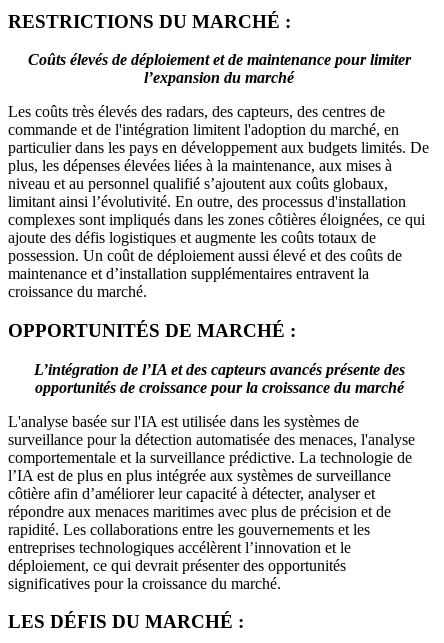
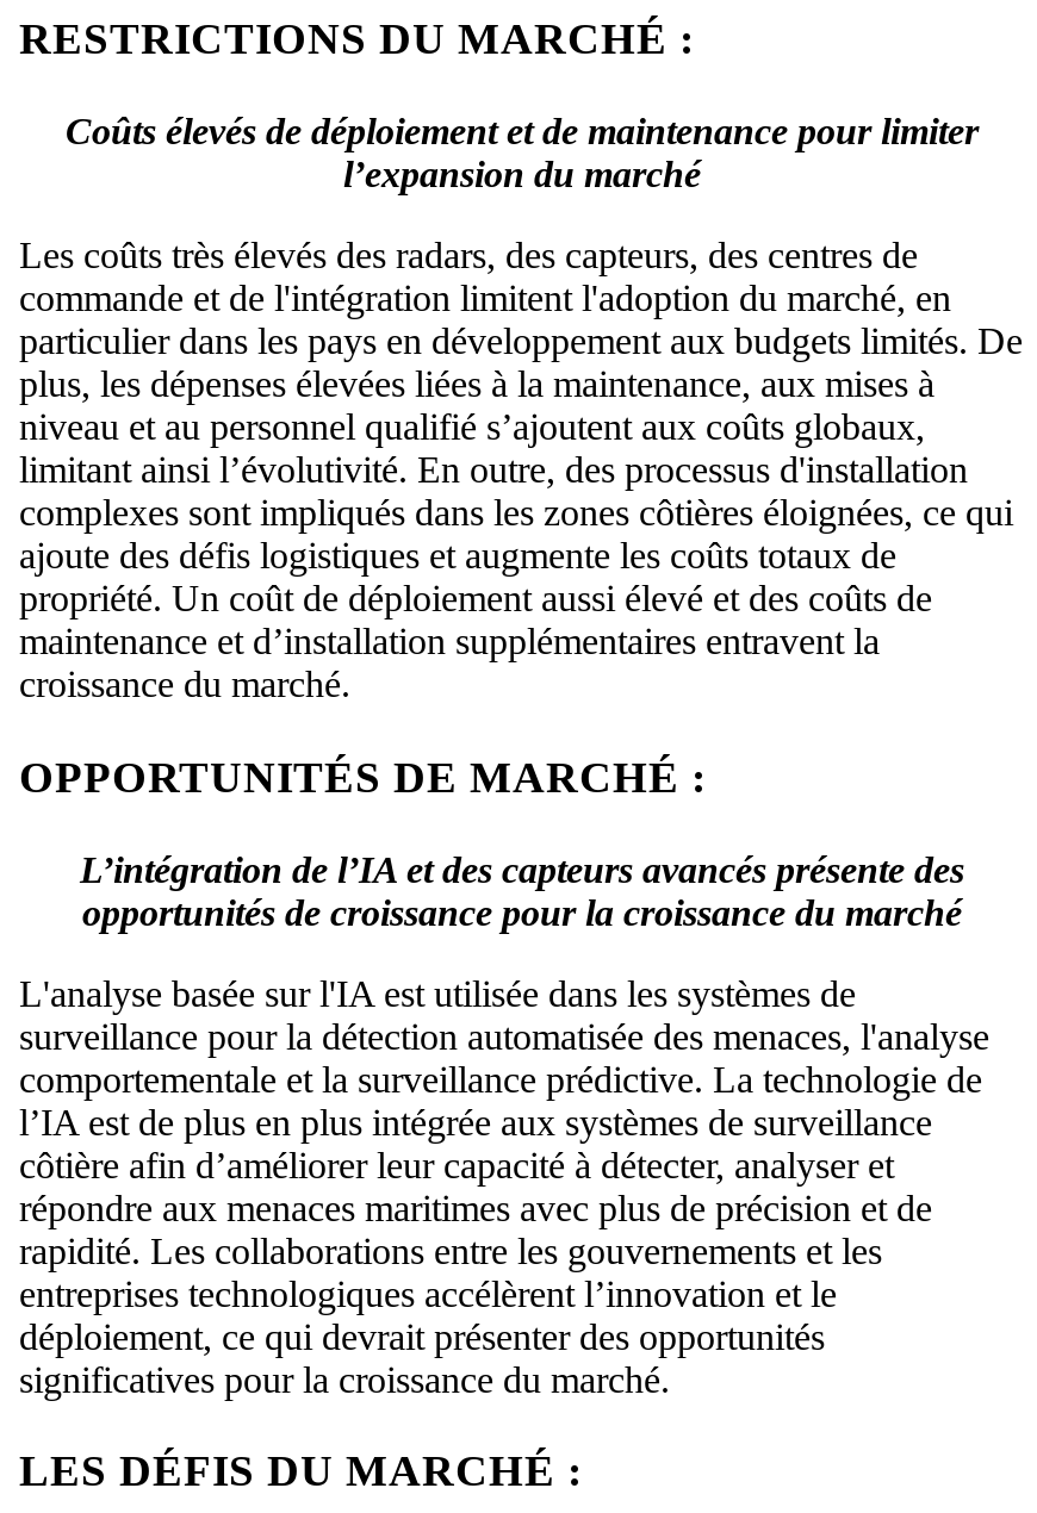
- possession. Un coût de déploiement aussi élevé et des coûts de
+ propriété. Un coût de déploiement aussi élevé et des coûts de
